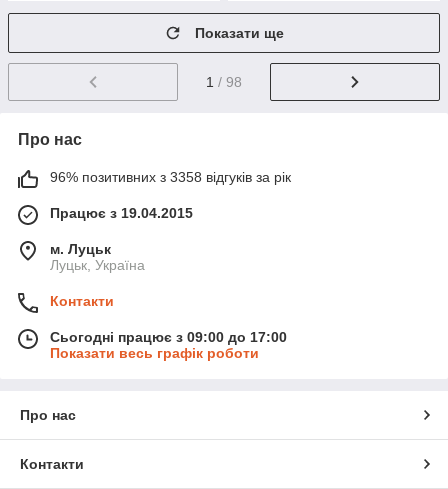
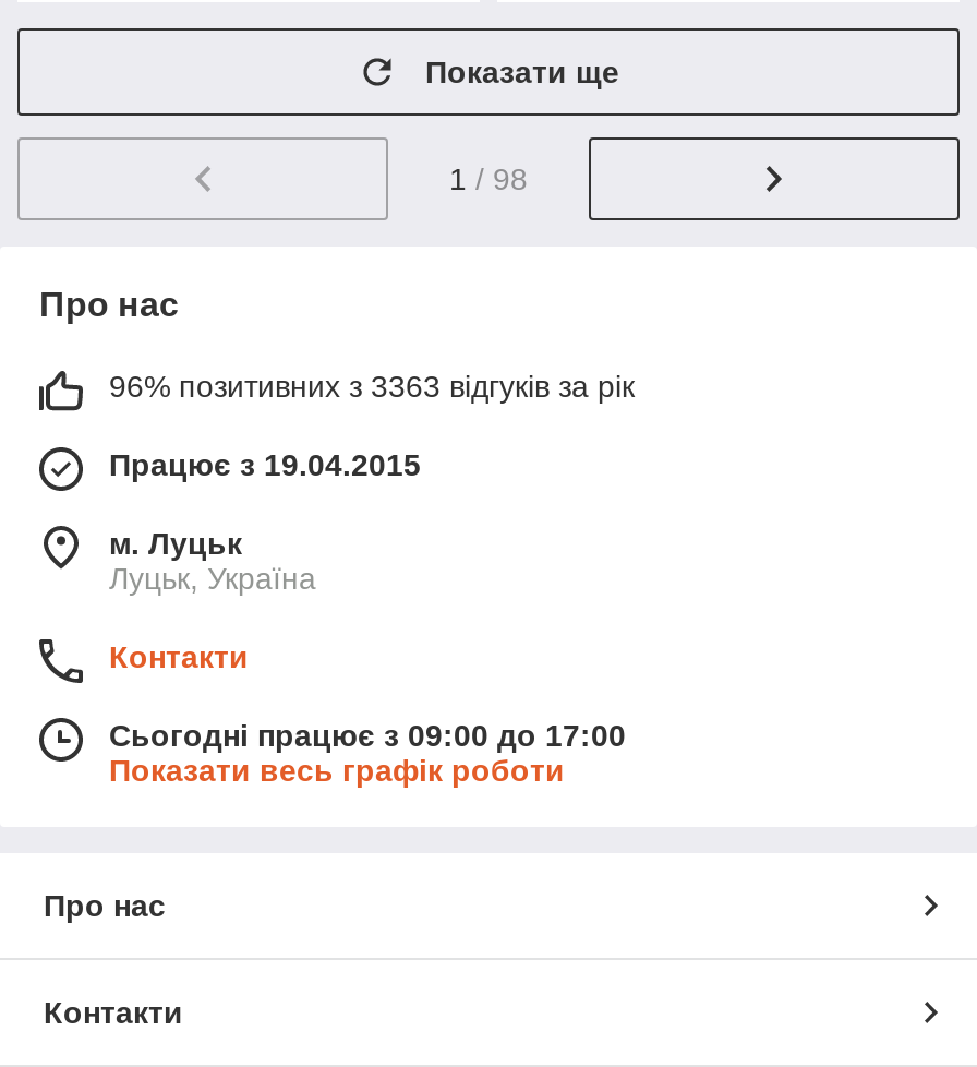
- 96% позитивних з 3358 відгуків за рік
+ 96% позитивних з 3363 відгуків за рік
